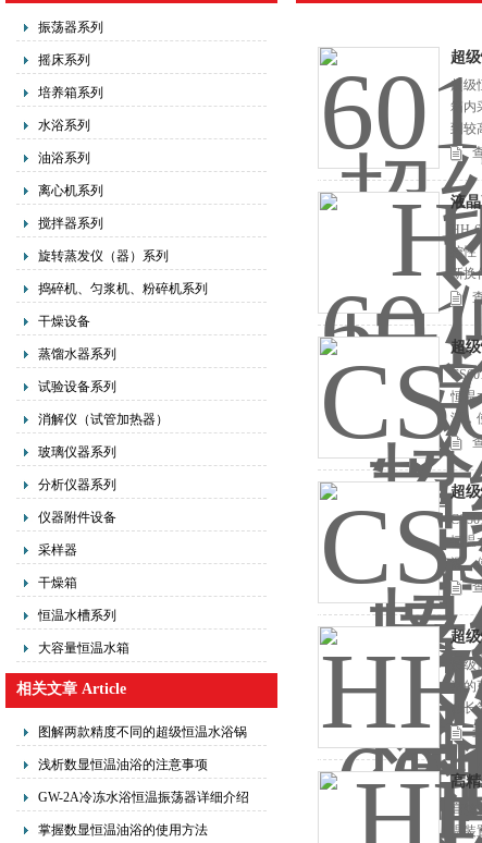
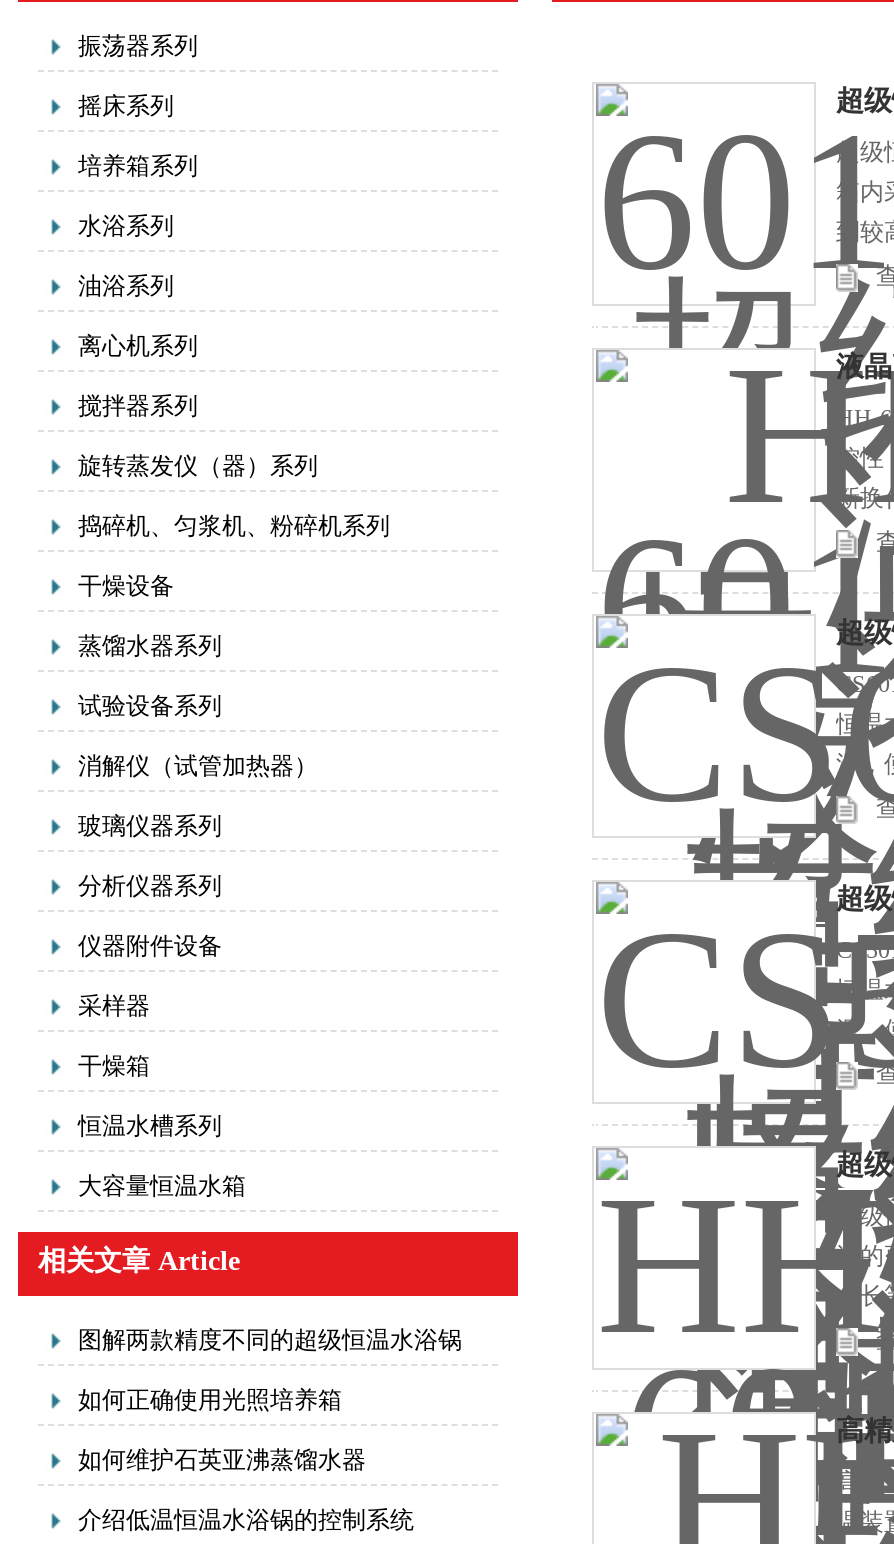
- 浅析数显恒温油浴的注意事项
+ 如何正确使用光照培养箱

- GW-2A冷冻水浴恒温振荡器详细介绍
+ 如何维护石英亚沸蒸馏水器

- 掌握数显恒温油浴的使用方法
+ 介绍低温恒温水浴锅的控制系统
